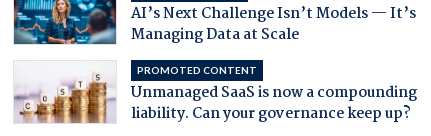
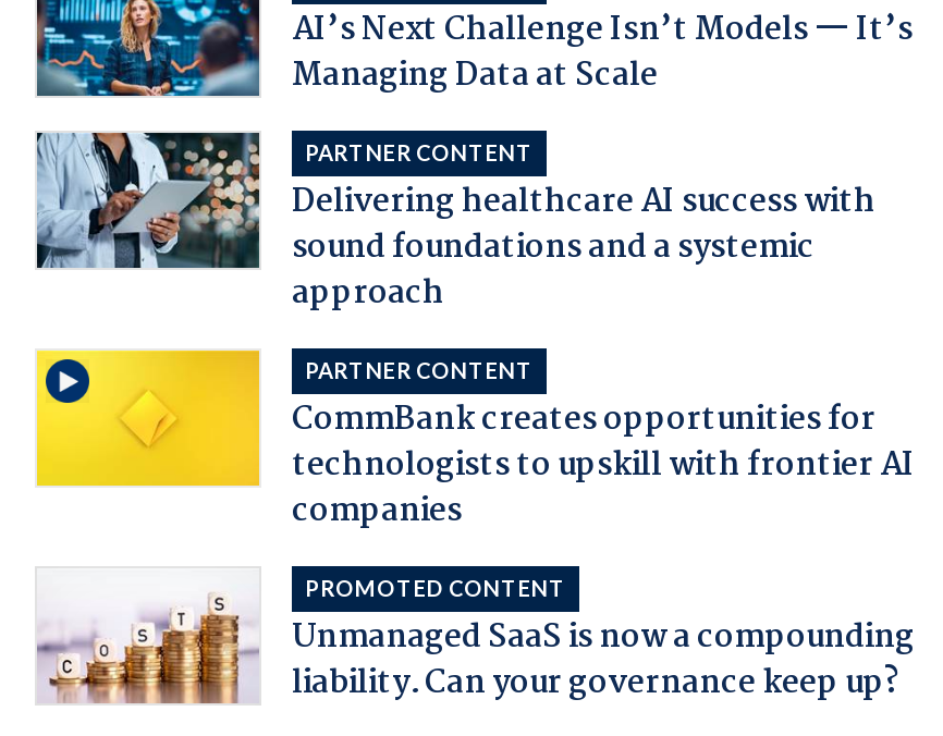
+ [image]
+ PARTNER CONTENT
+ Delivering healthcare AI success with
+ sound foundations and a systemic
+ approach
+ PARTNER CONTENT
+ CommBank creates opportunities for
+ technologists to upskill with frontier AI
+ companies

+ [image]
